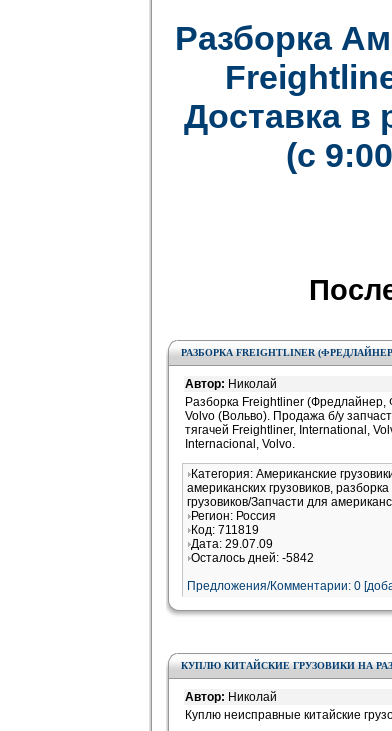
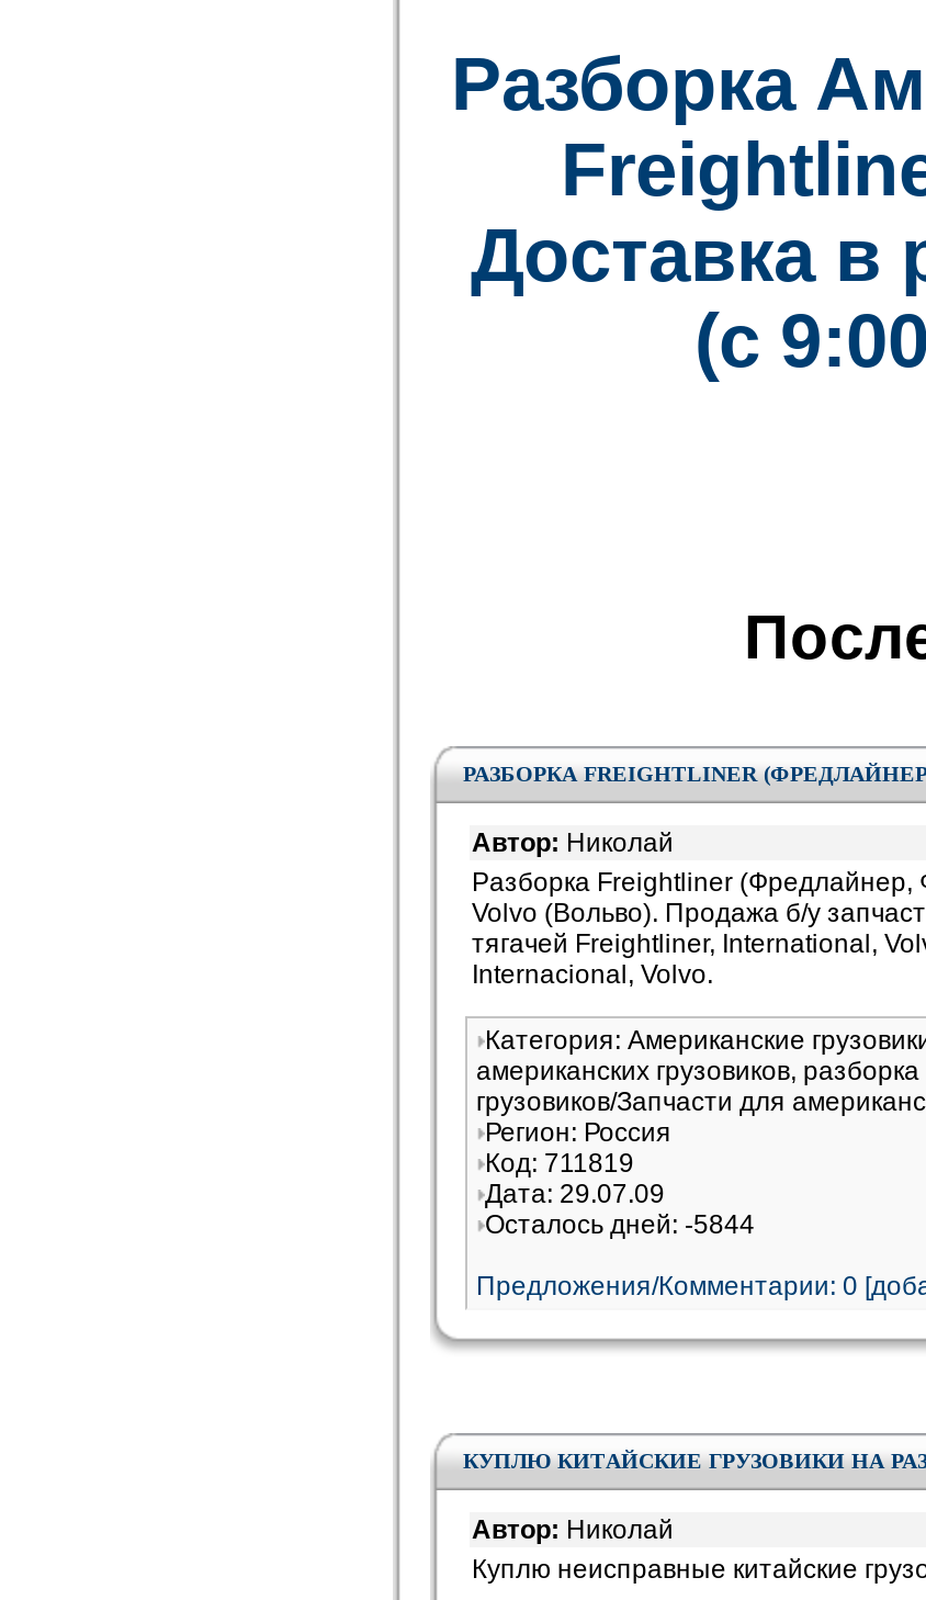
- Осталось дней: -5842
+ Осталось дней: -5844
